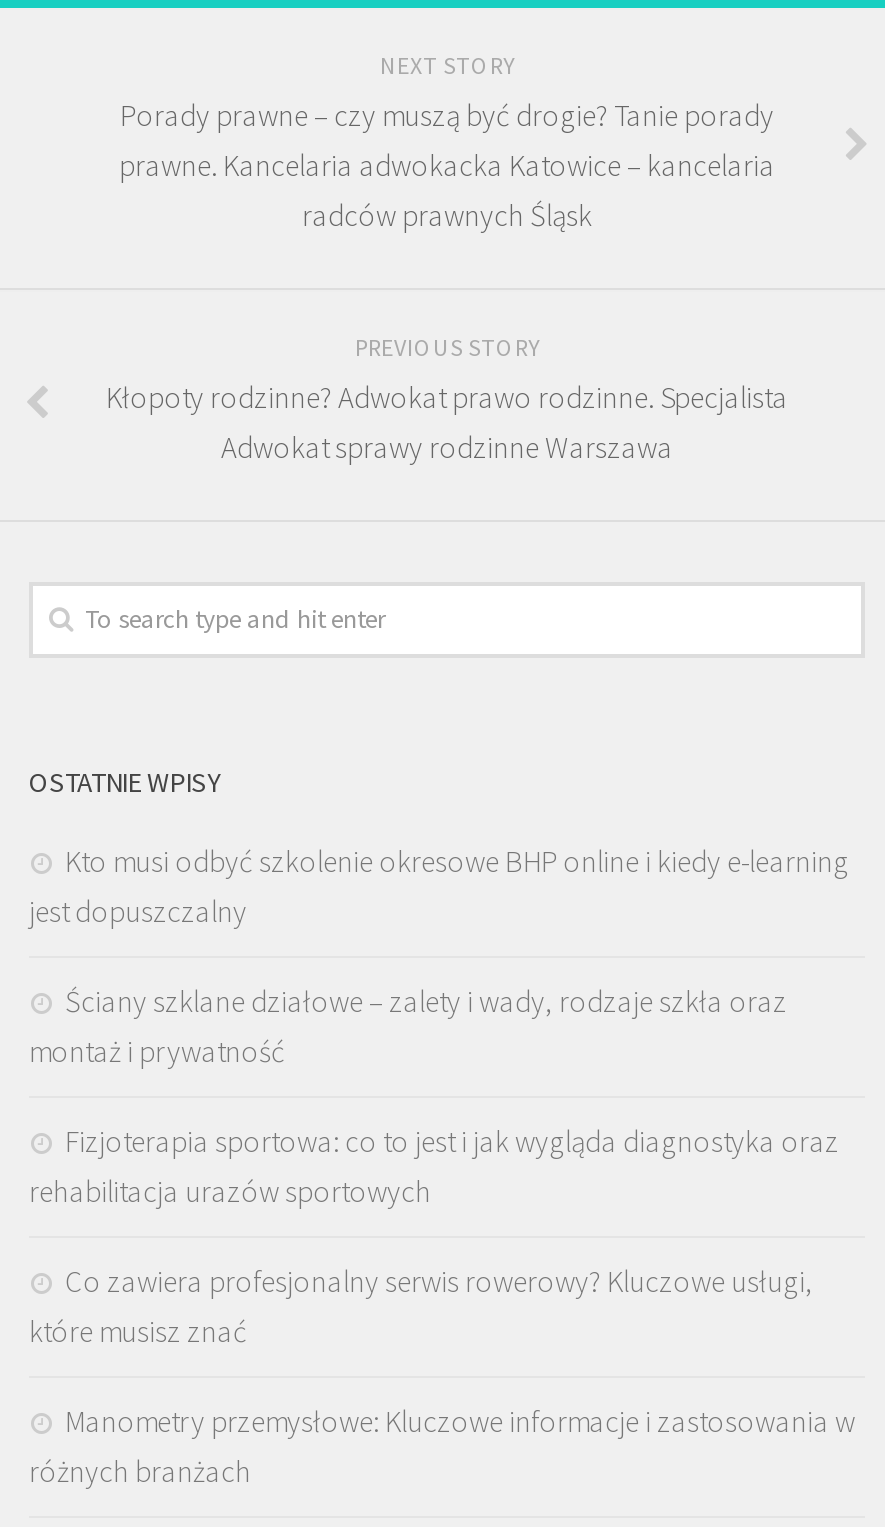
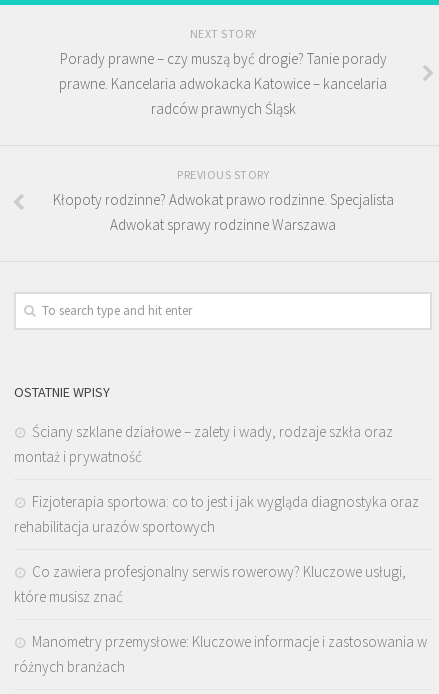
- Kto musi odbyć szkolenie okresowe BHP online i kiedy e-learning
- jest dopuszczalny
